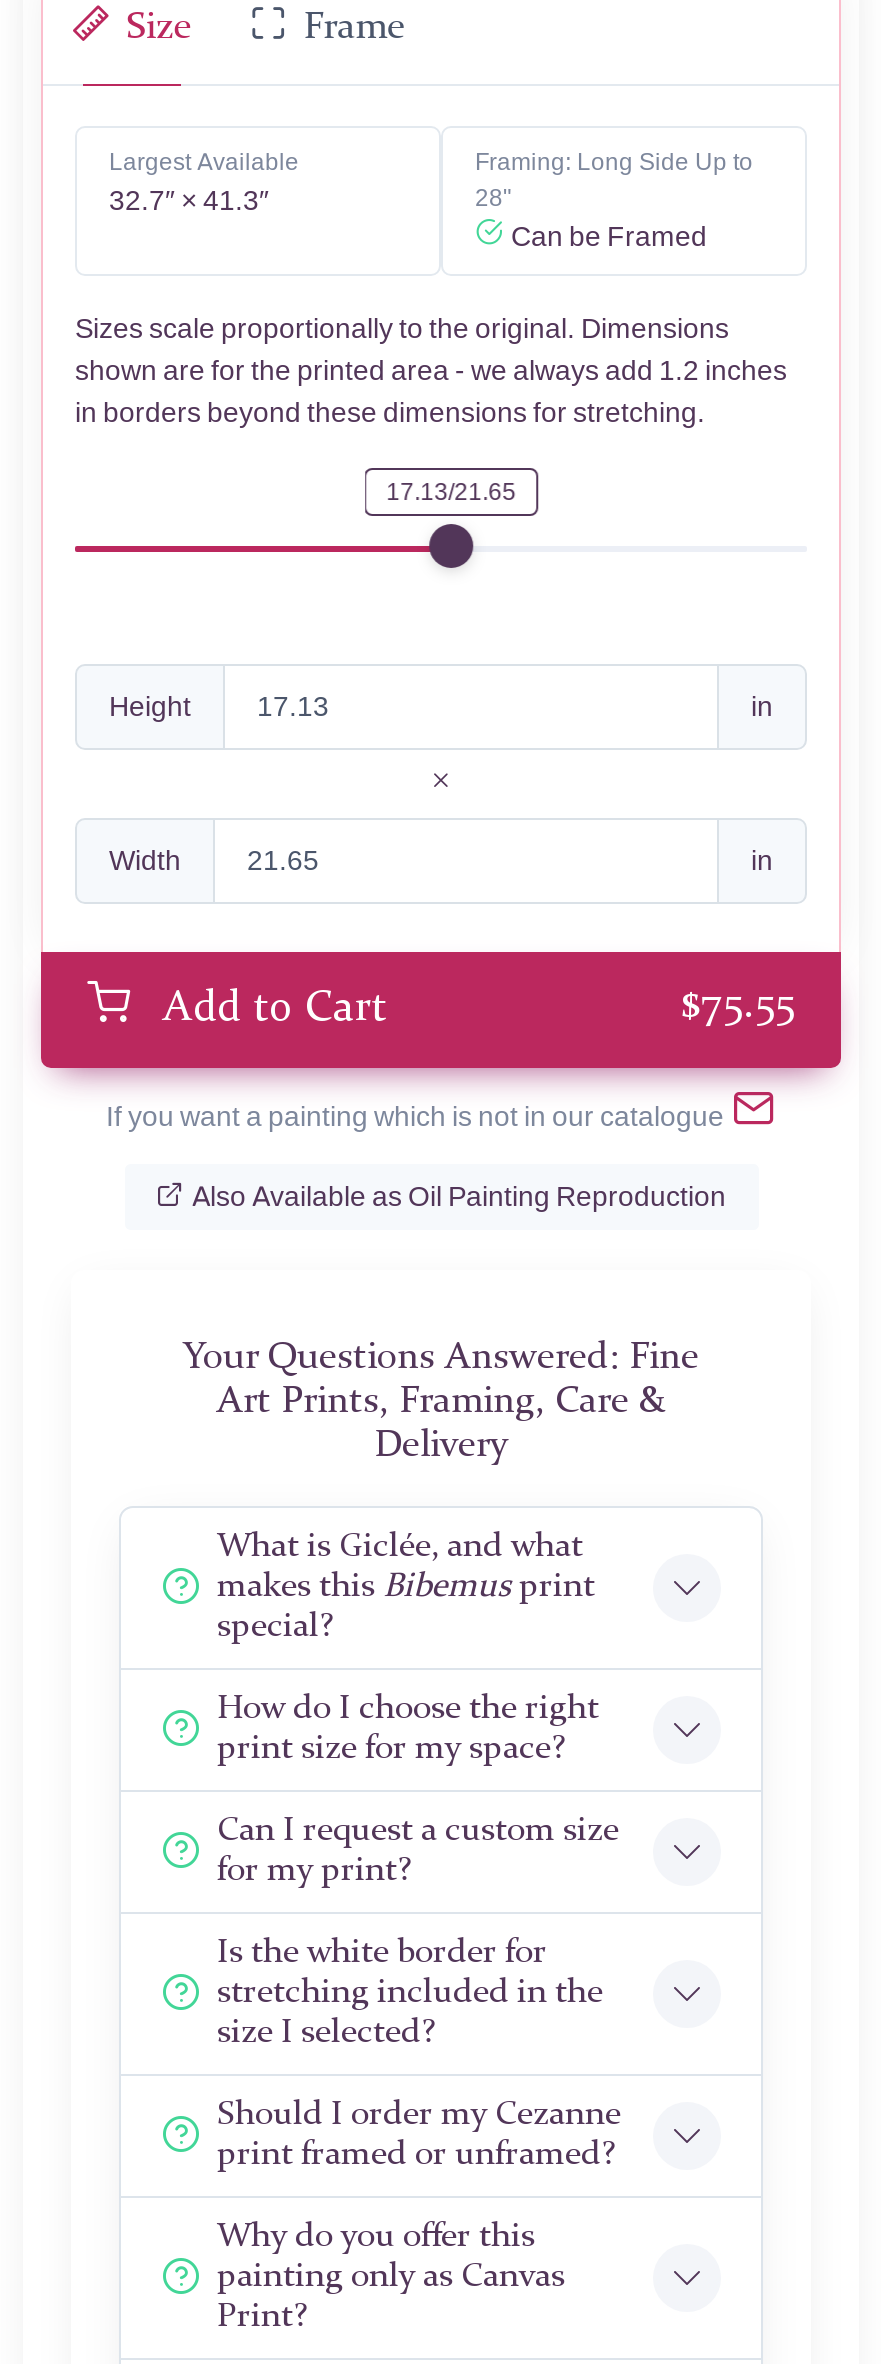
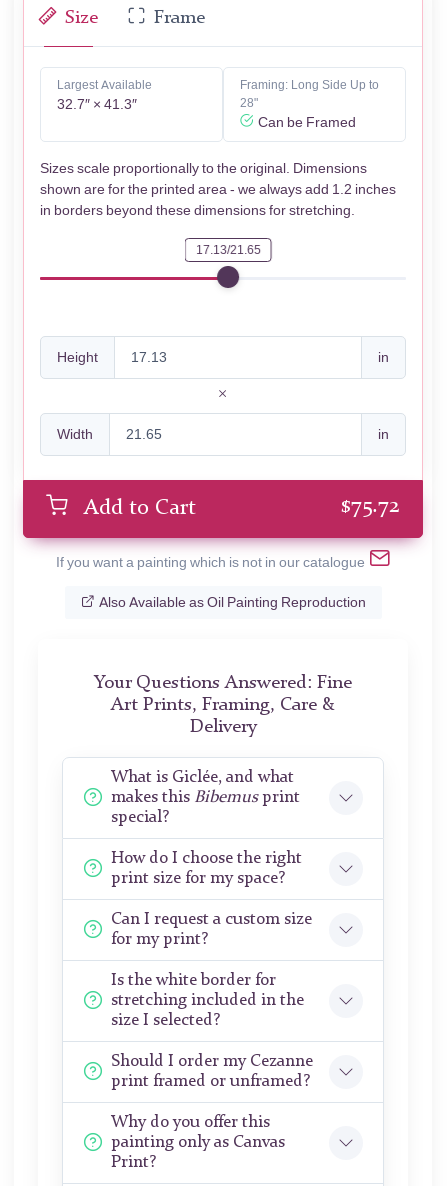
- $75.55
+ $75.72
